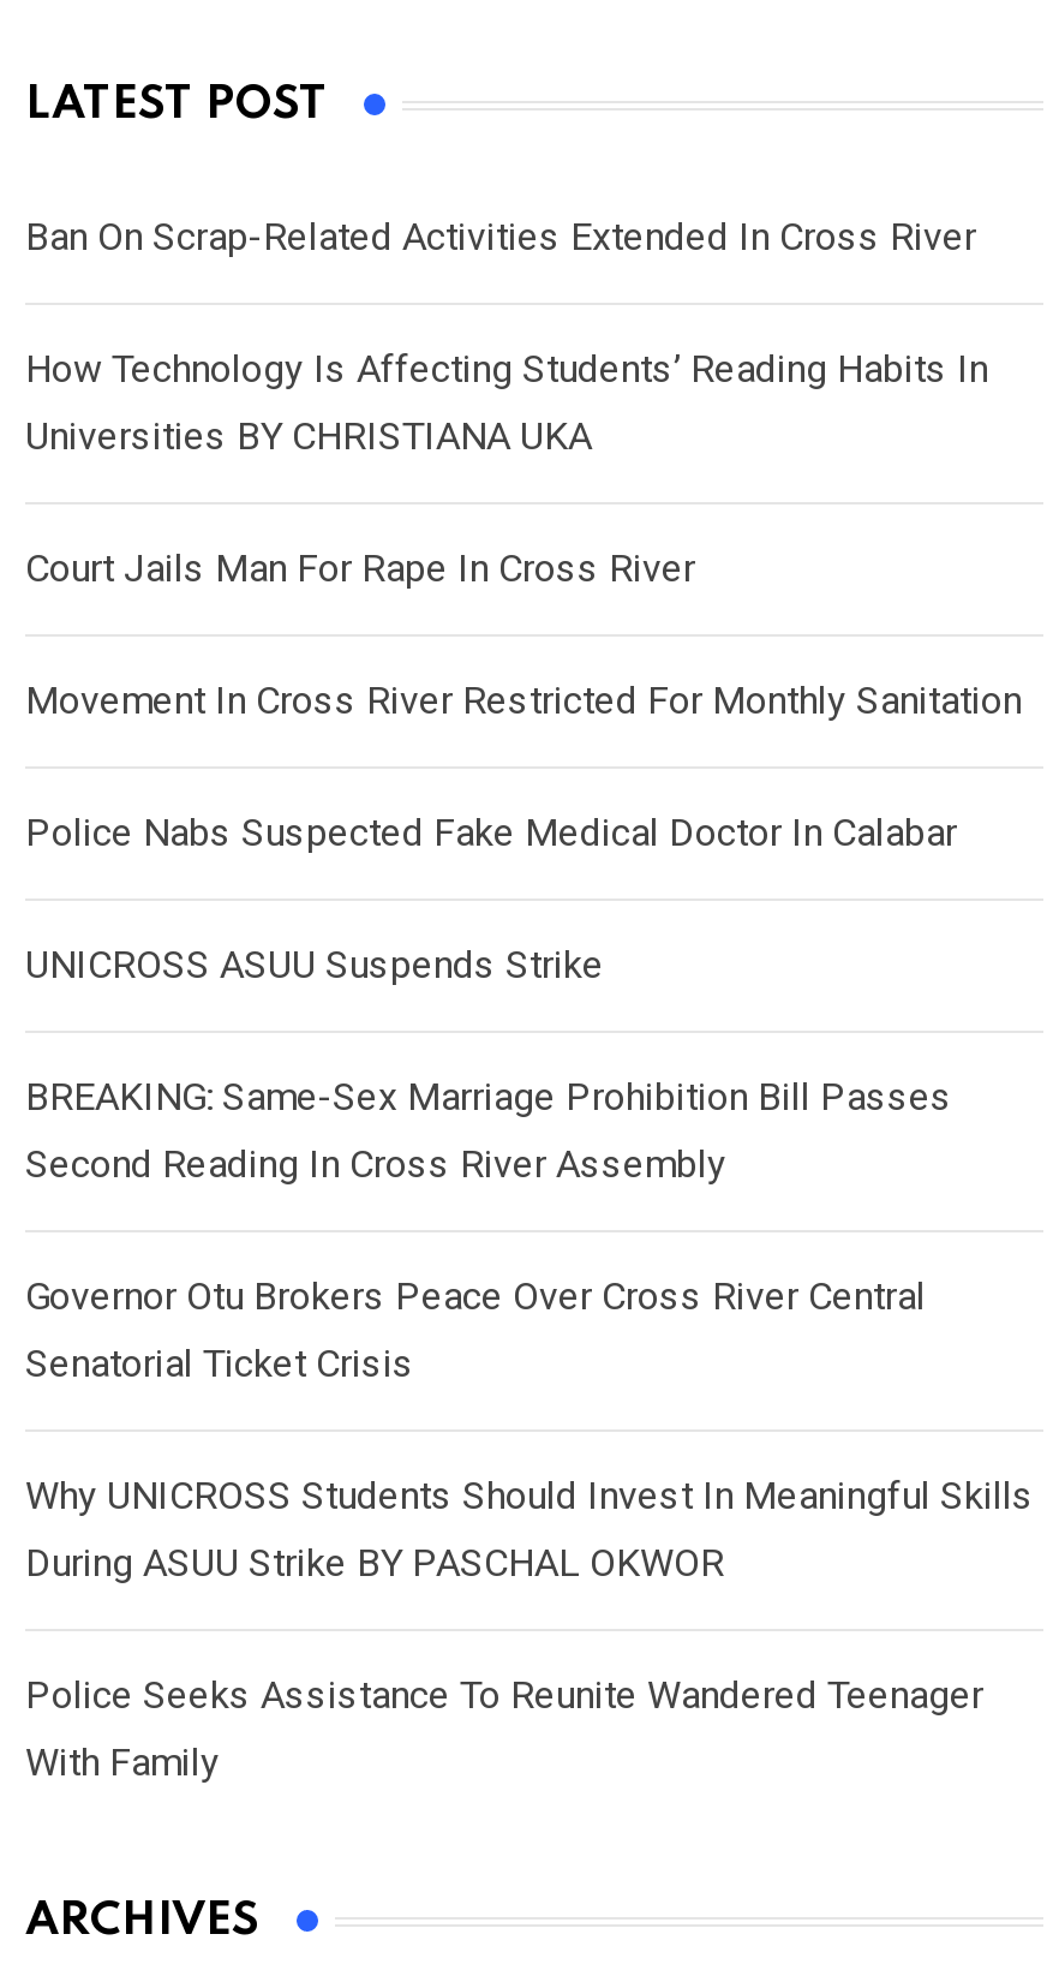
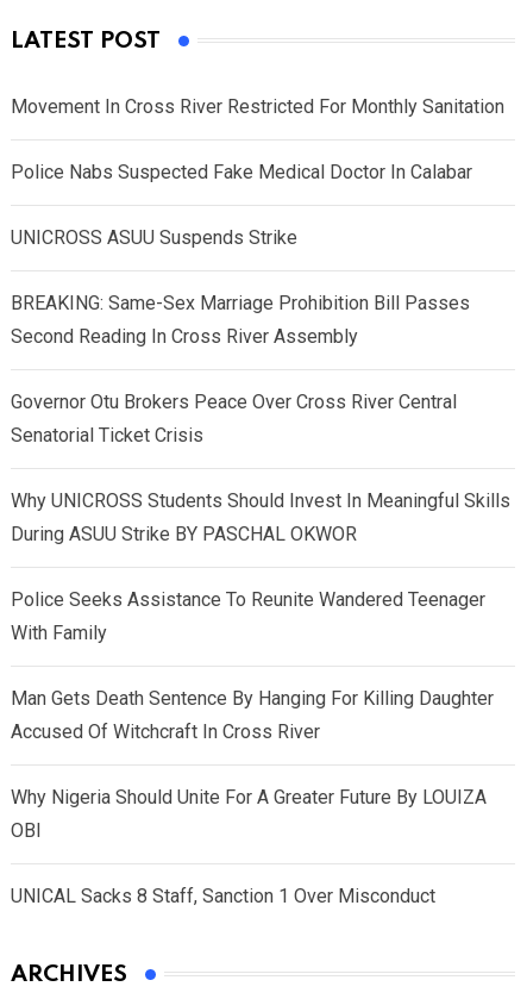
- Ban On Scrap-Related Activities Extended In Cross River
- How Technology Is Affecting Students’ Reading Habits In
- Universities BY CHRISTIANA UKA
- Court Jails Man For Rape In Cross River

moved up: Movement In Cross River Restricted For Monthly Sanitation | Police Nabs Suspected Fake Medical Doctor In Calabar | UNICROSS ASUU Suspends Strike | ... | Police Seeks Assistance To Reunite Wandered Teenager | With Family

+ Man Gets Death Sentence By Hanging For Killing Daughter
+ Accused Of Witchcraft In Cross River
+ Why Nigeria Should Unite For A Greater Future By LOUIZA
+ OBI
+ UNICAL Sacks 8 Staff, Sanction 1 Over Misconduct
